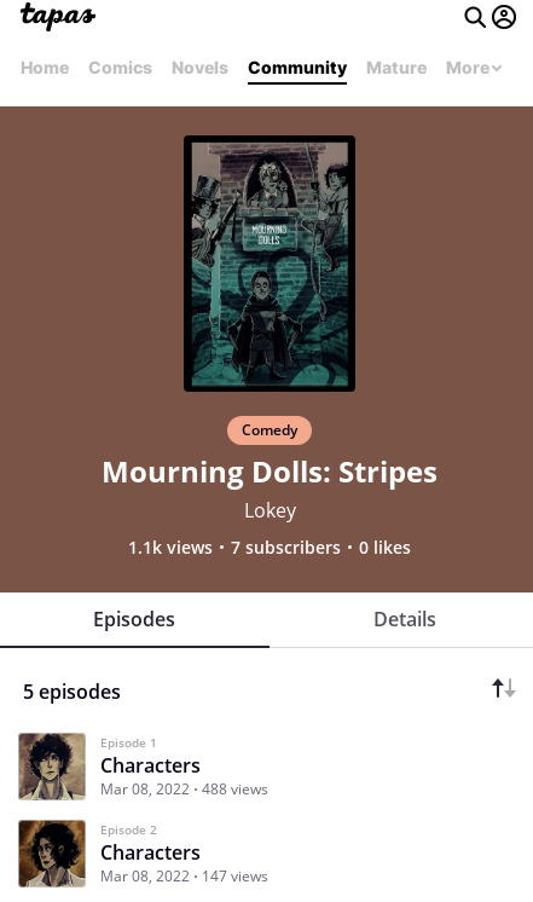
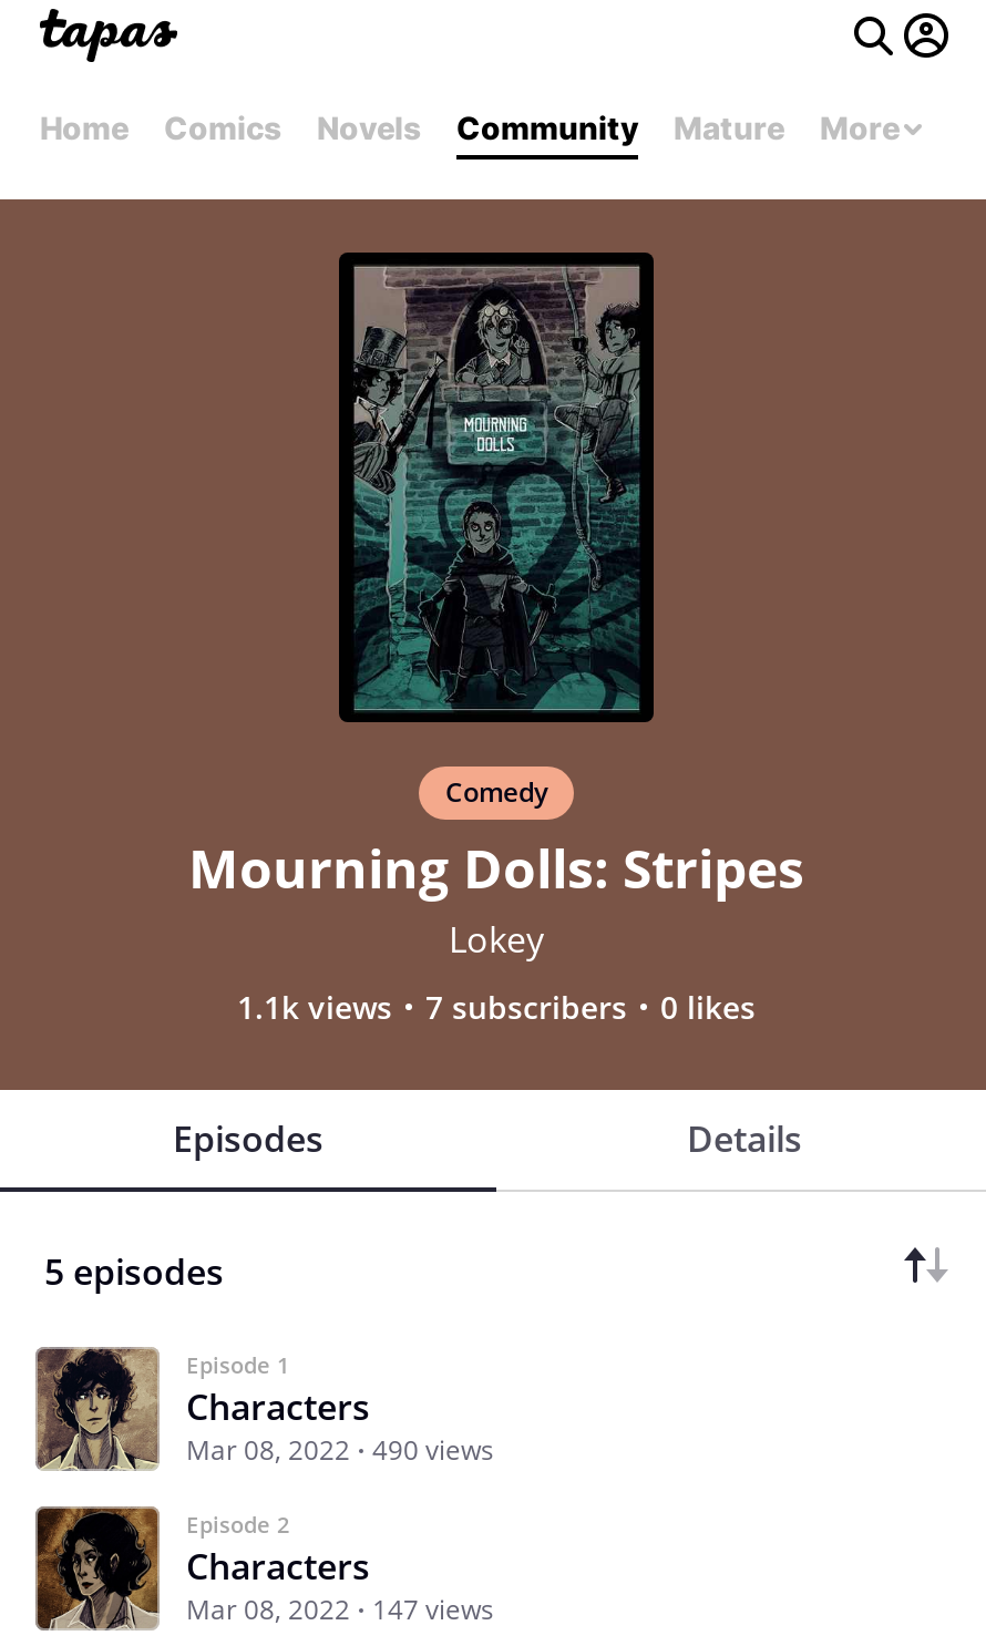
- Mar 08, 2022 488 views
+ Mar 08, 2022 490 views
